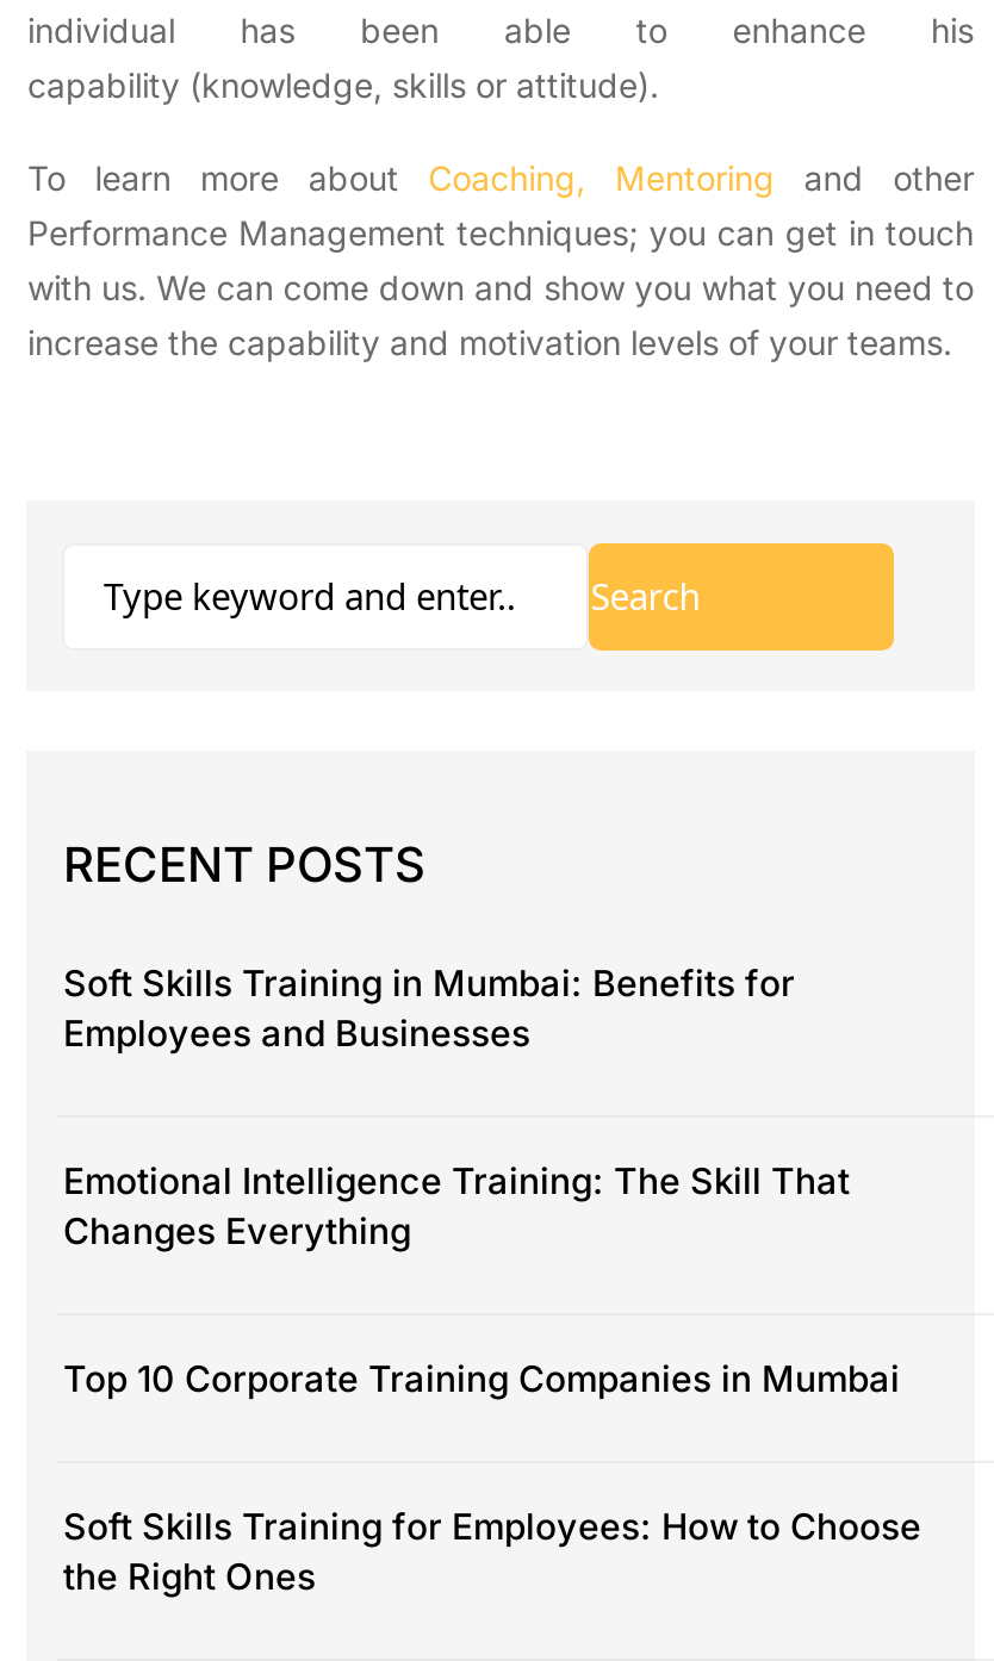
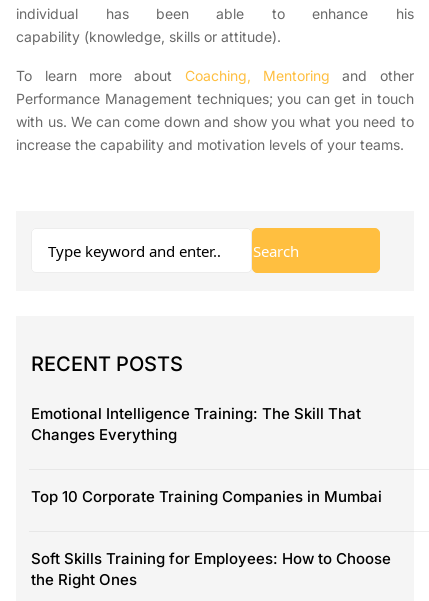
- Soft Skills Training in Mumbai: Benefits for
- Employees and Businesses
